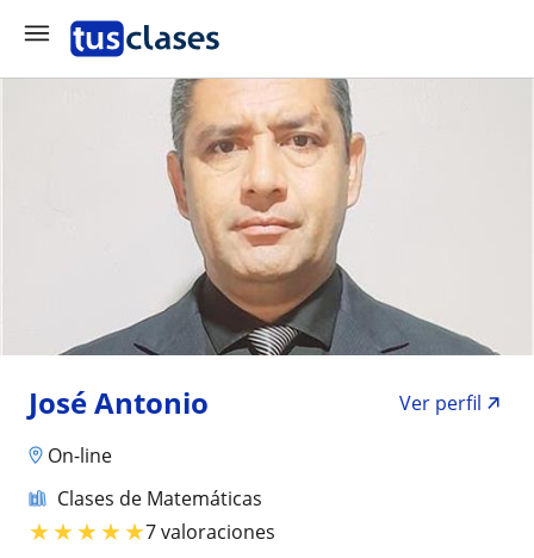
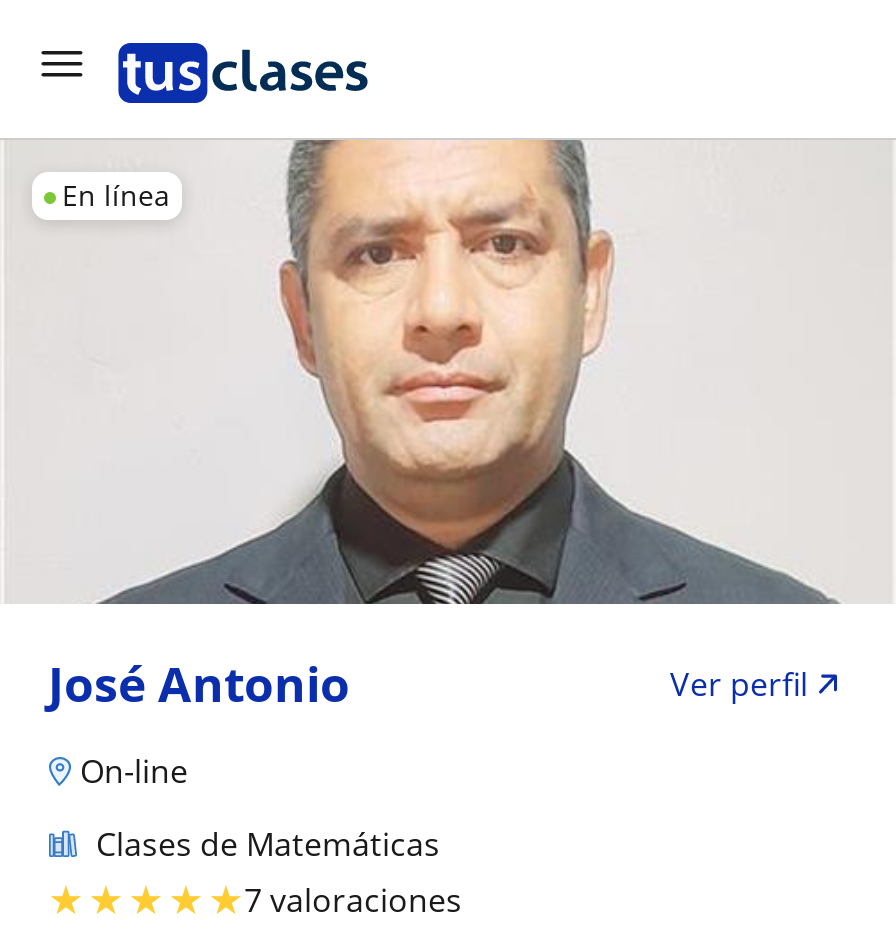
+ En línea
